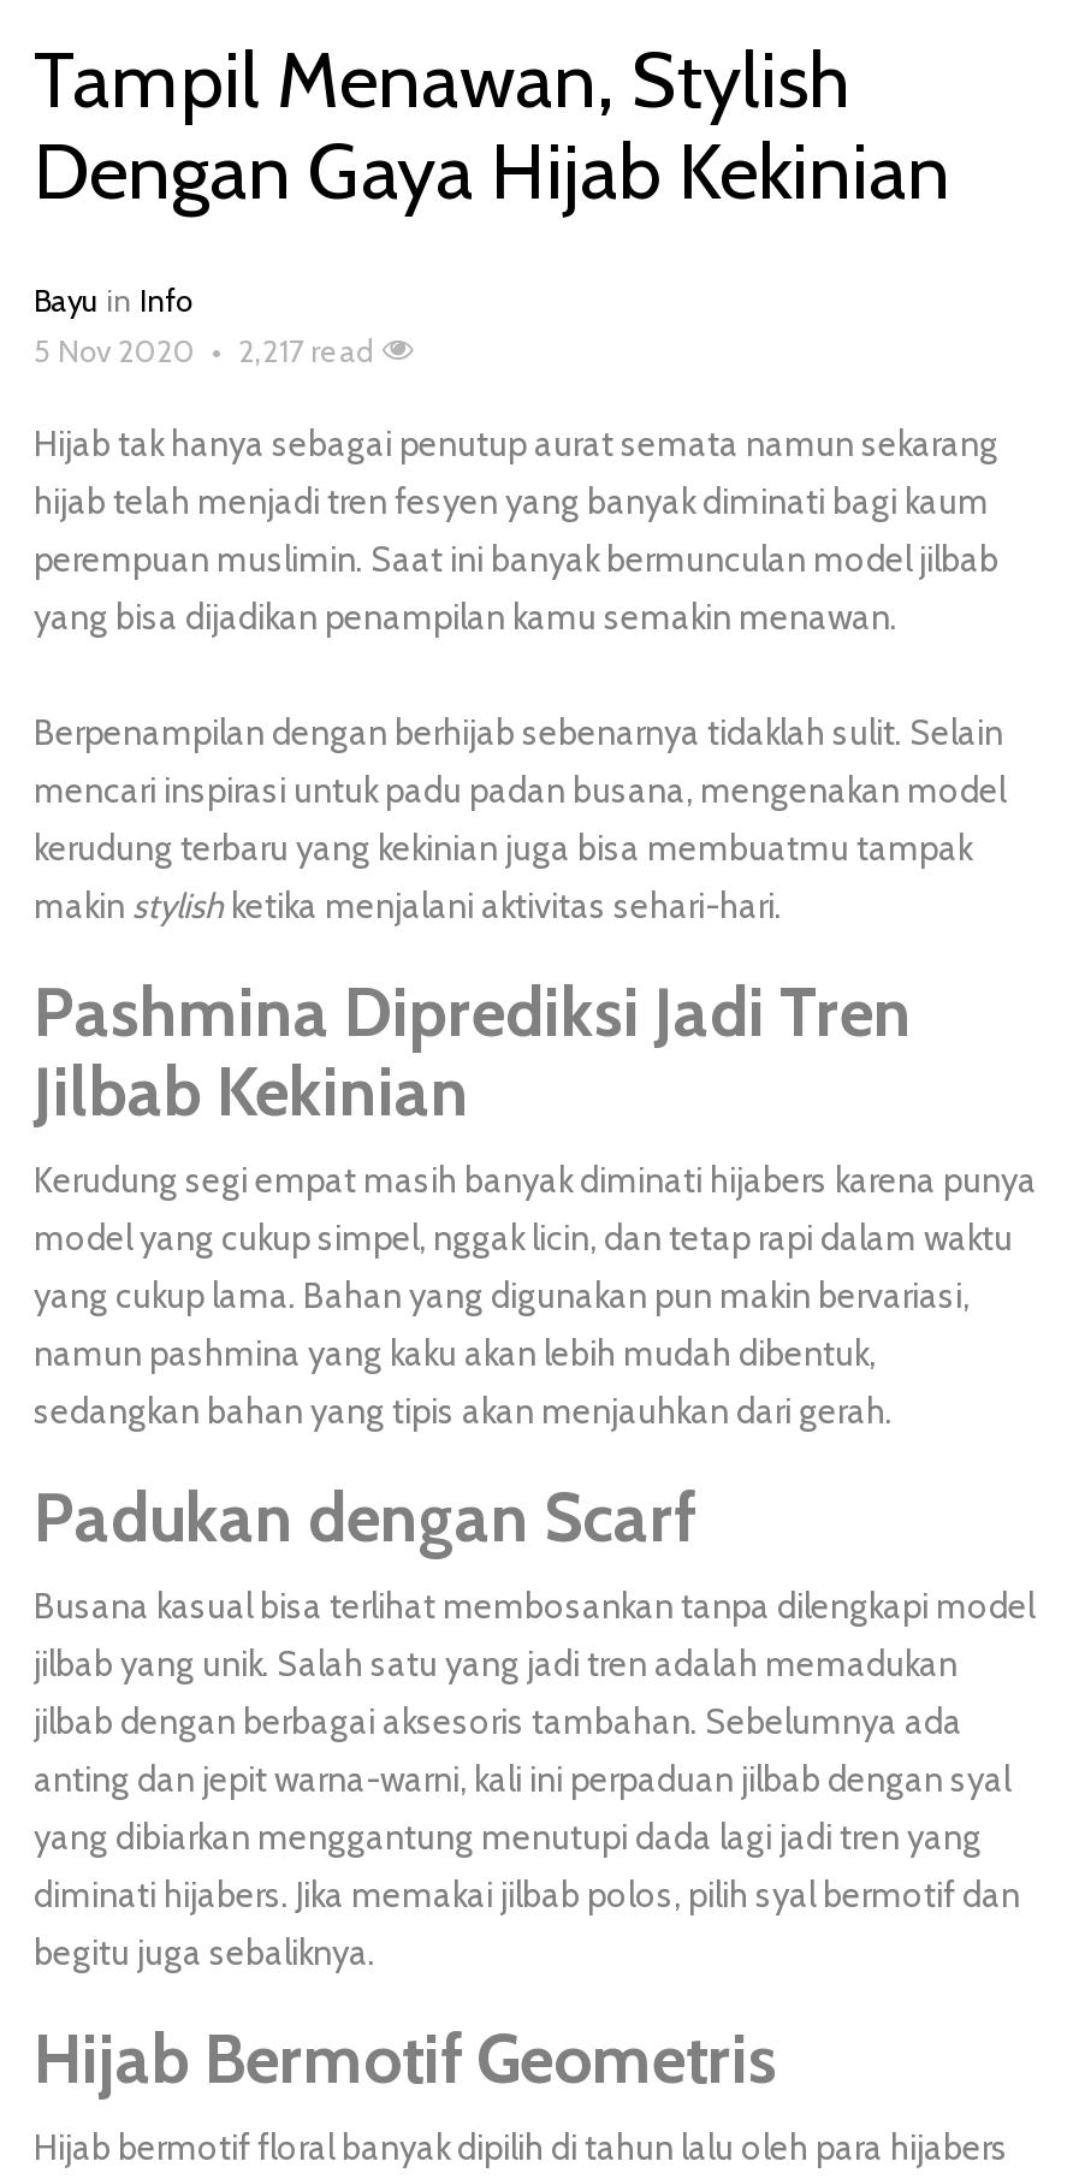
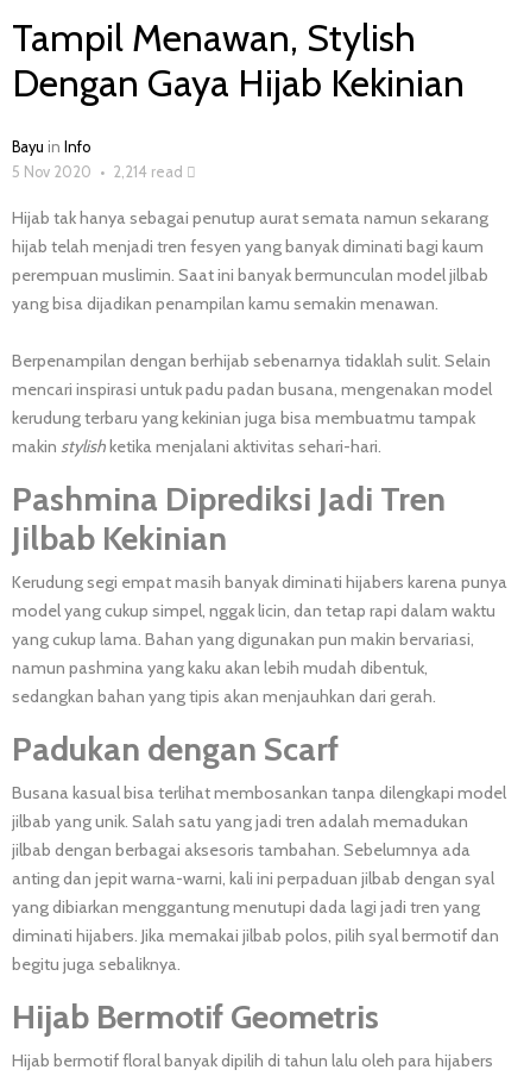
- 5 Nov 2020 • 2,217 read
+ 5 Nov 2020 • 2,214 read
